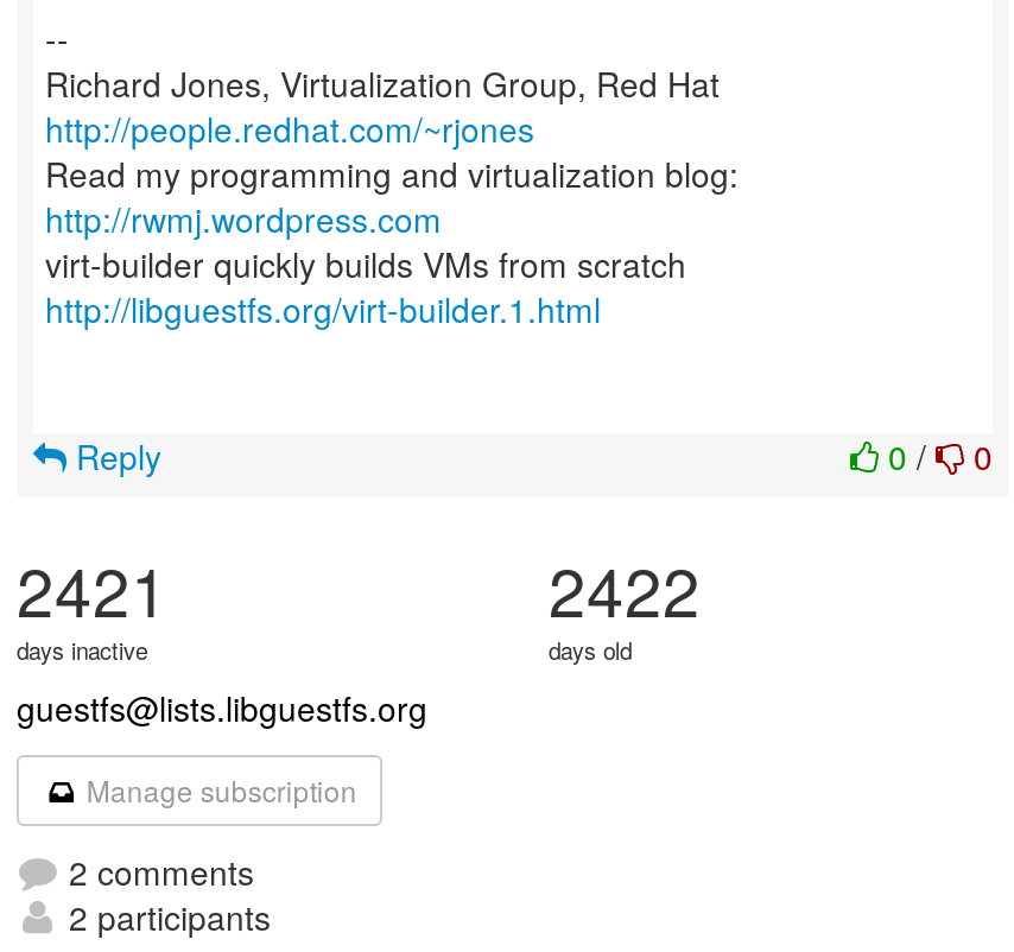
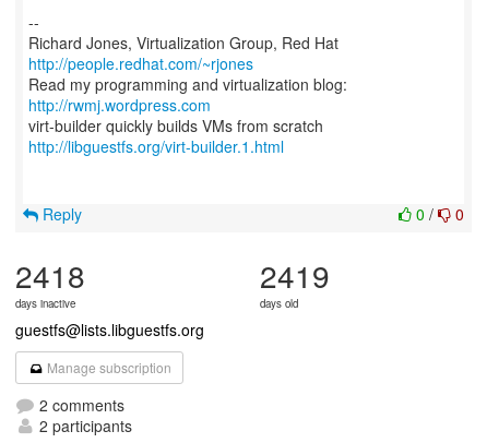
- 2421
+ 2418

- 2422
+ 2419
